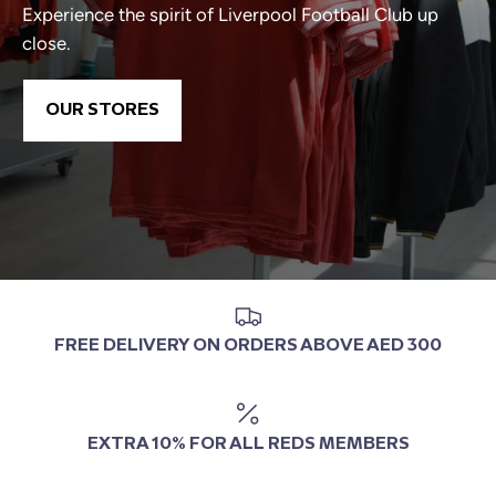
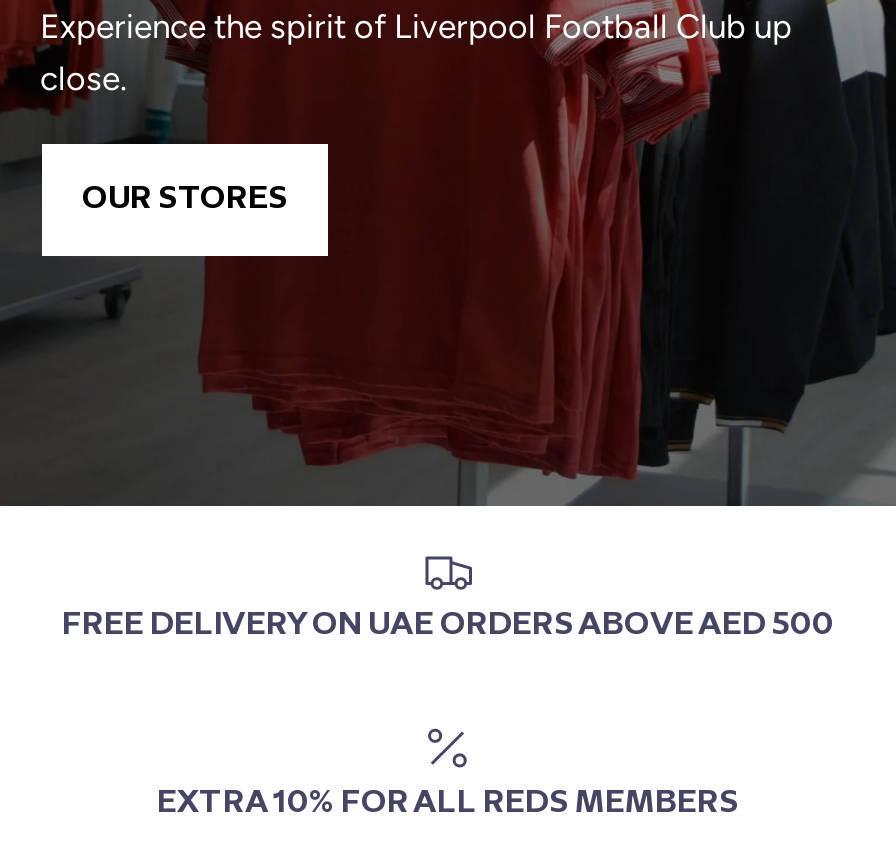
- FREE DELIVERY ON ORDERS ABOVE AED 300
+ FREE DELIVERY ON UAE ORDERS ABOVE AED 500
